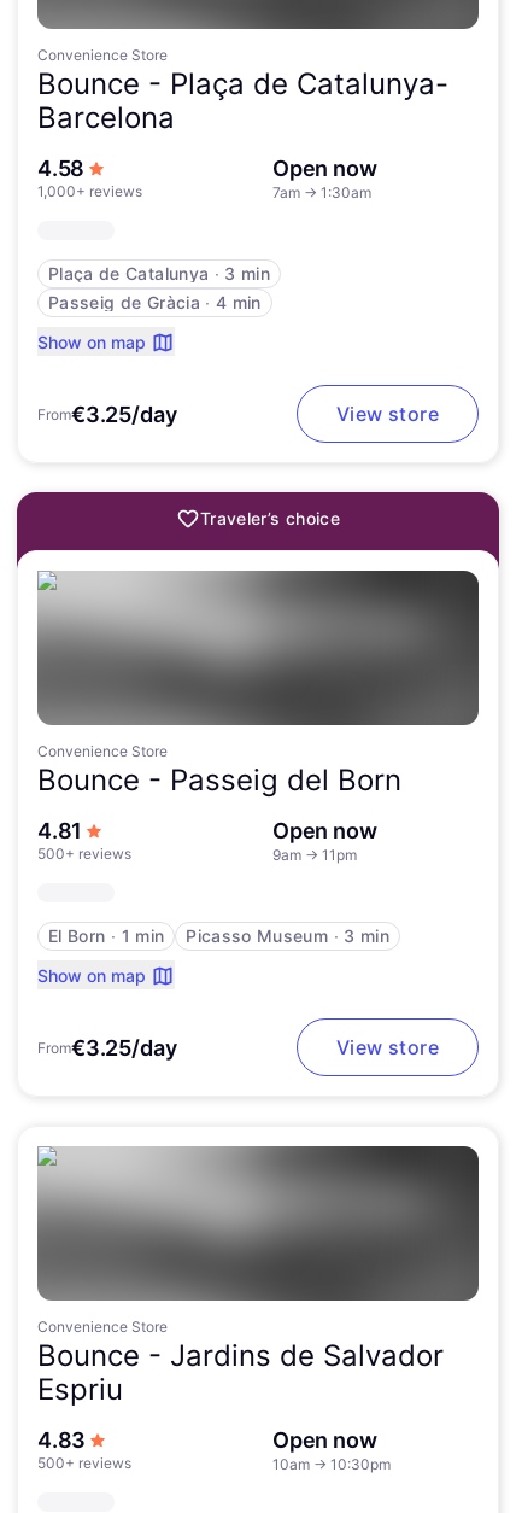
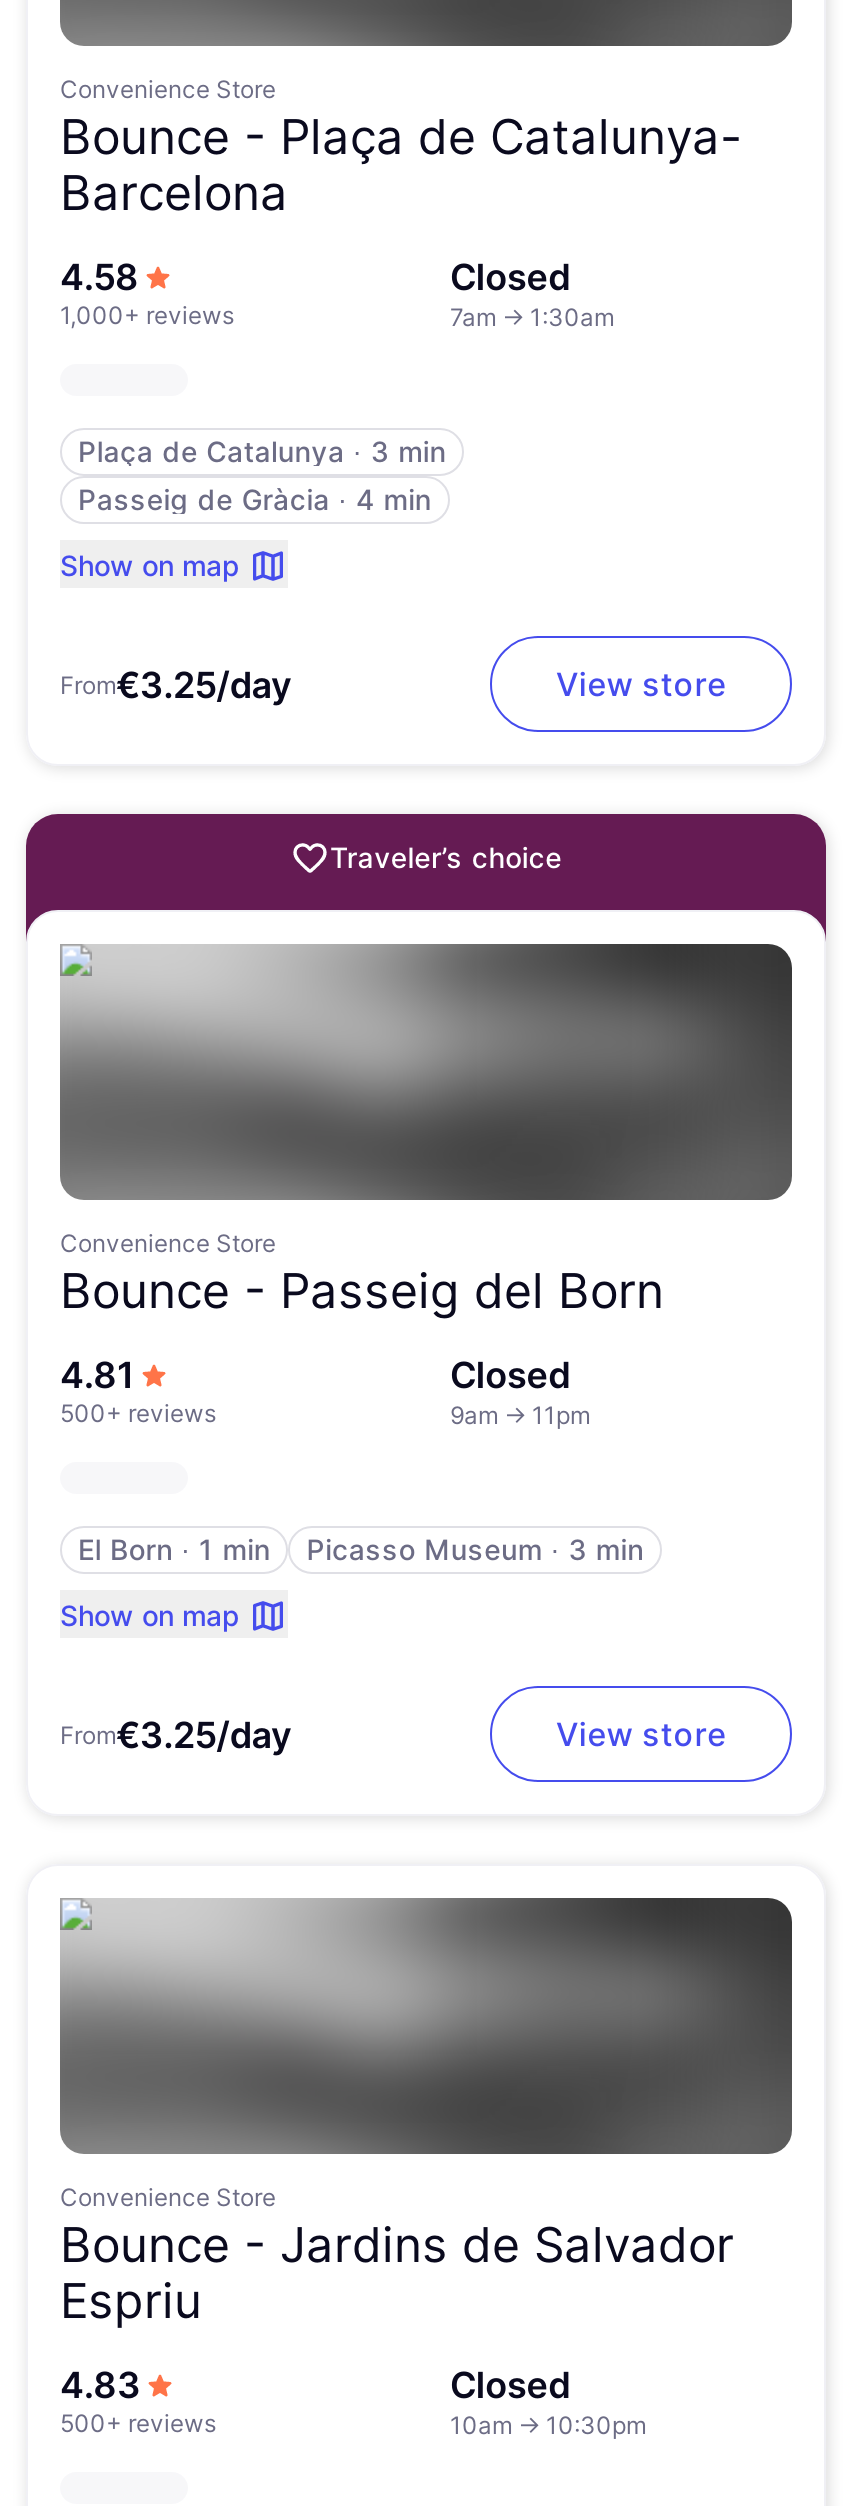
- Open now
+ Closed

- Open now
+ Closed

- Open now
+ Closed
